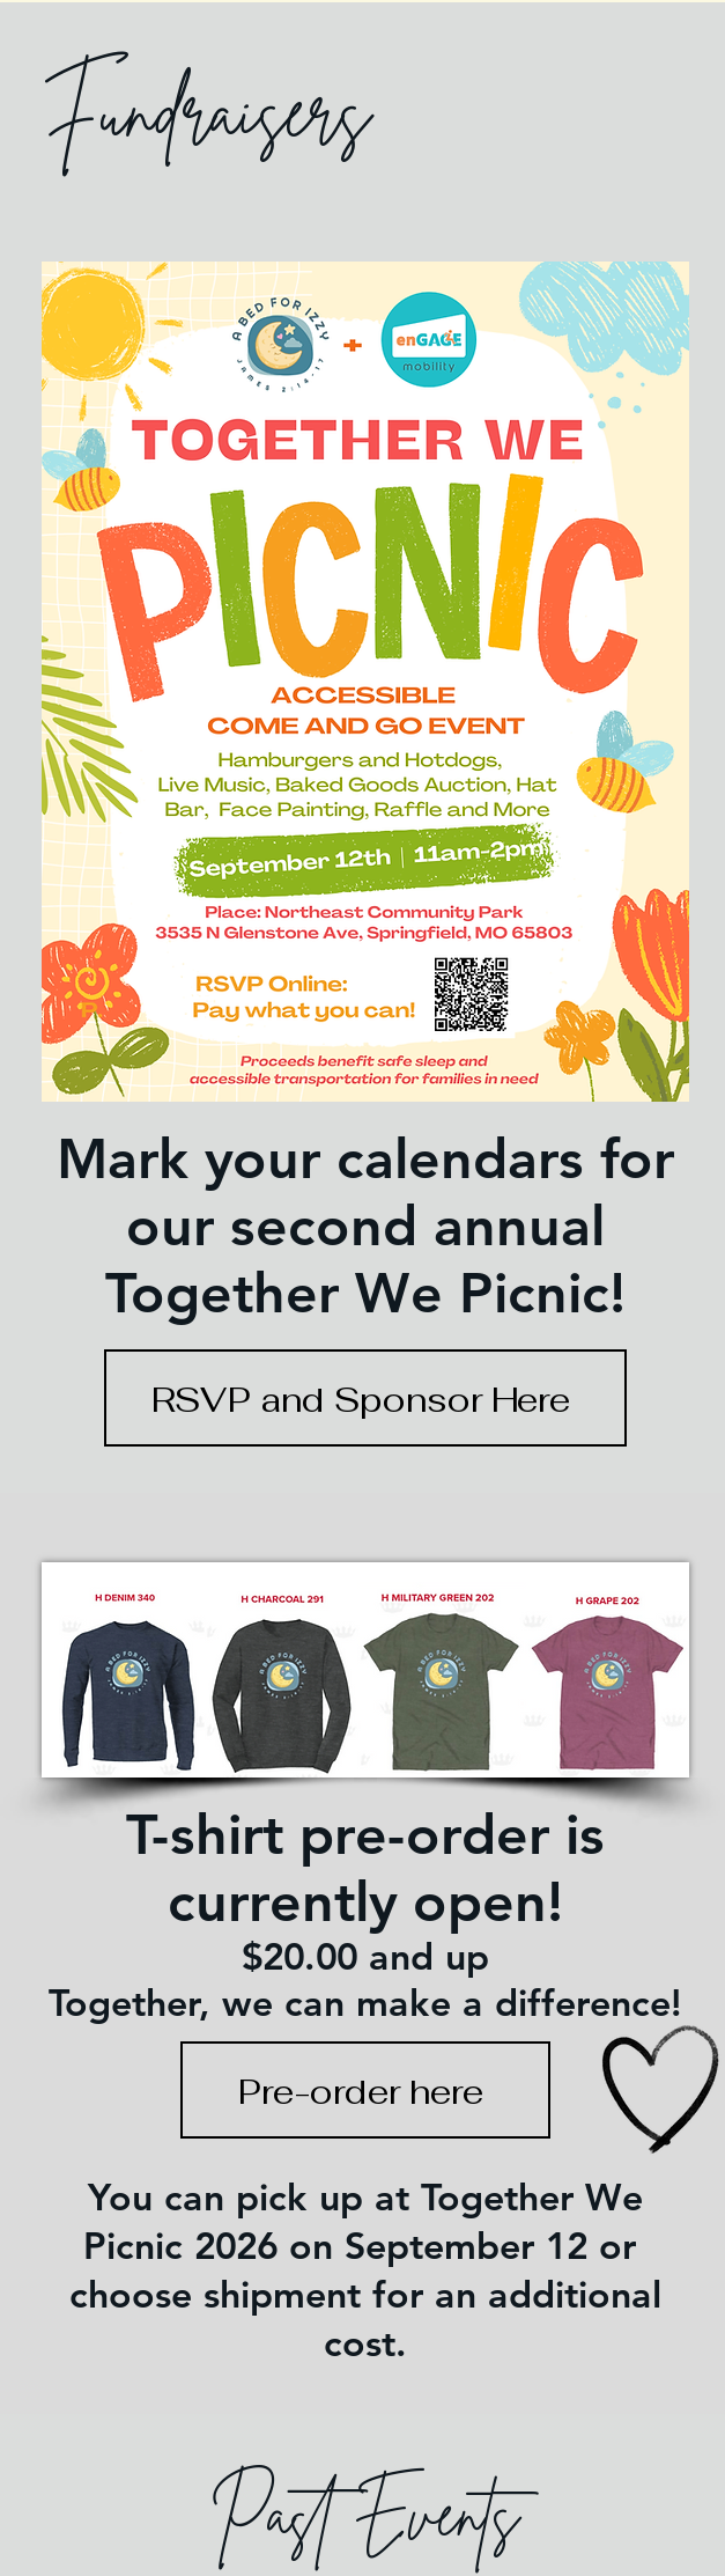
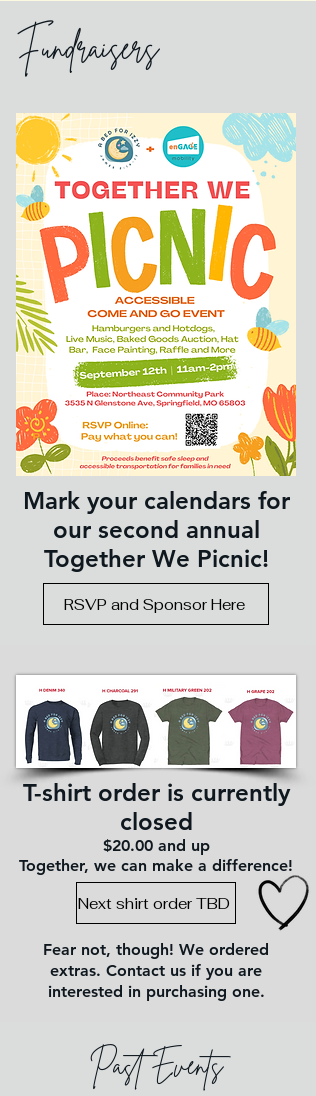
- T-shirt pre-order is
- currently open!
+ T-shirt order is currently
+ closed

- Pre-order here
+ Next shirt order TBD

- You can pick up at Together We
- Picnic 2026 on September 12 or
- choose shipment for an additional
- cost.
+ Fear not, though! We ordered
+ extras. Contact us if you are
+ interested in purchasing one.
